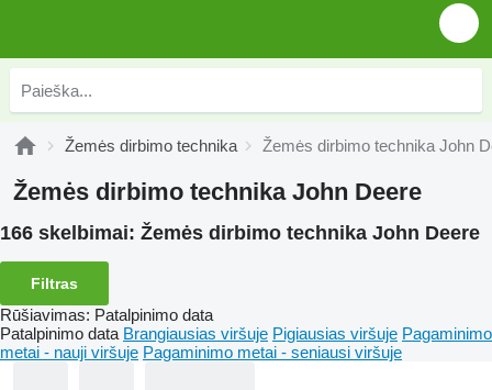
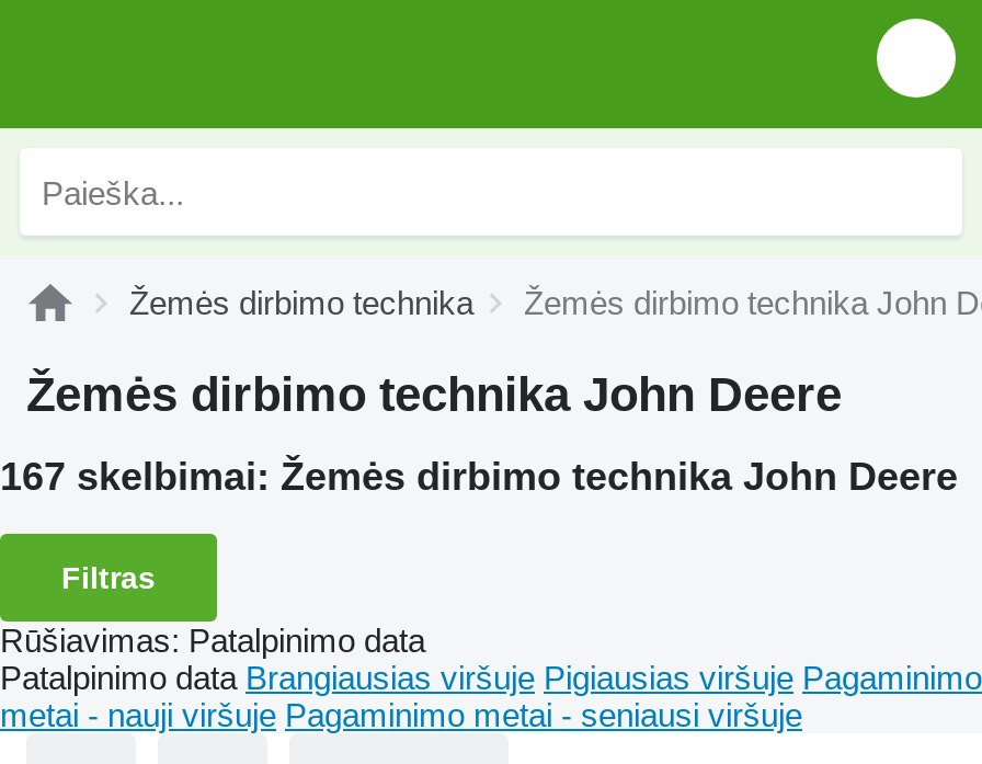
- 166 skelbimai: Žemės dirbimo technika John Deere
+ 167 skelbimai: Žemės dirbimo technika John Deere
